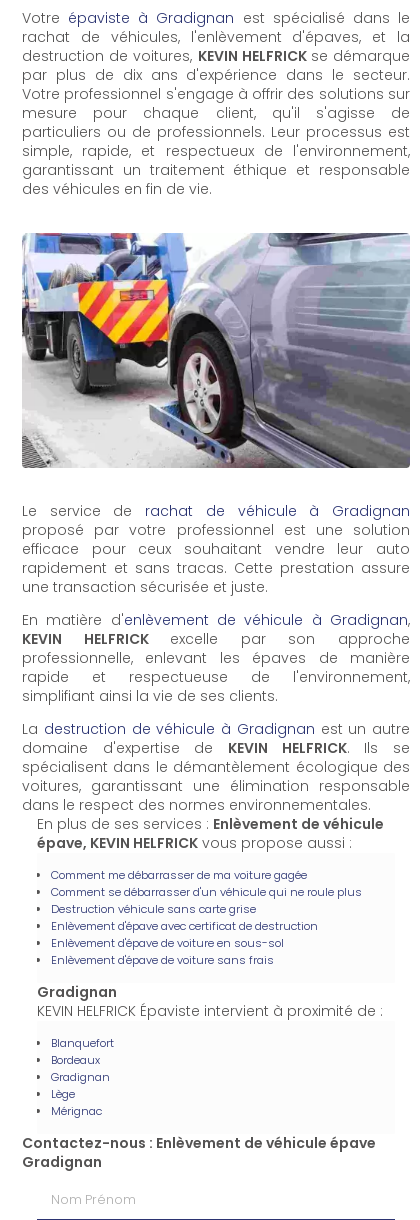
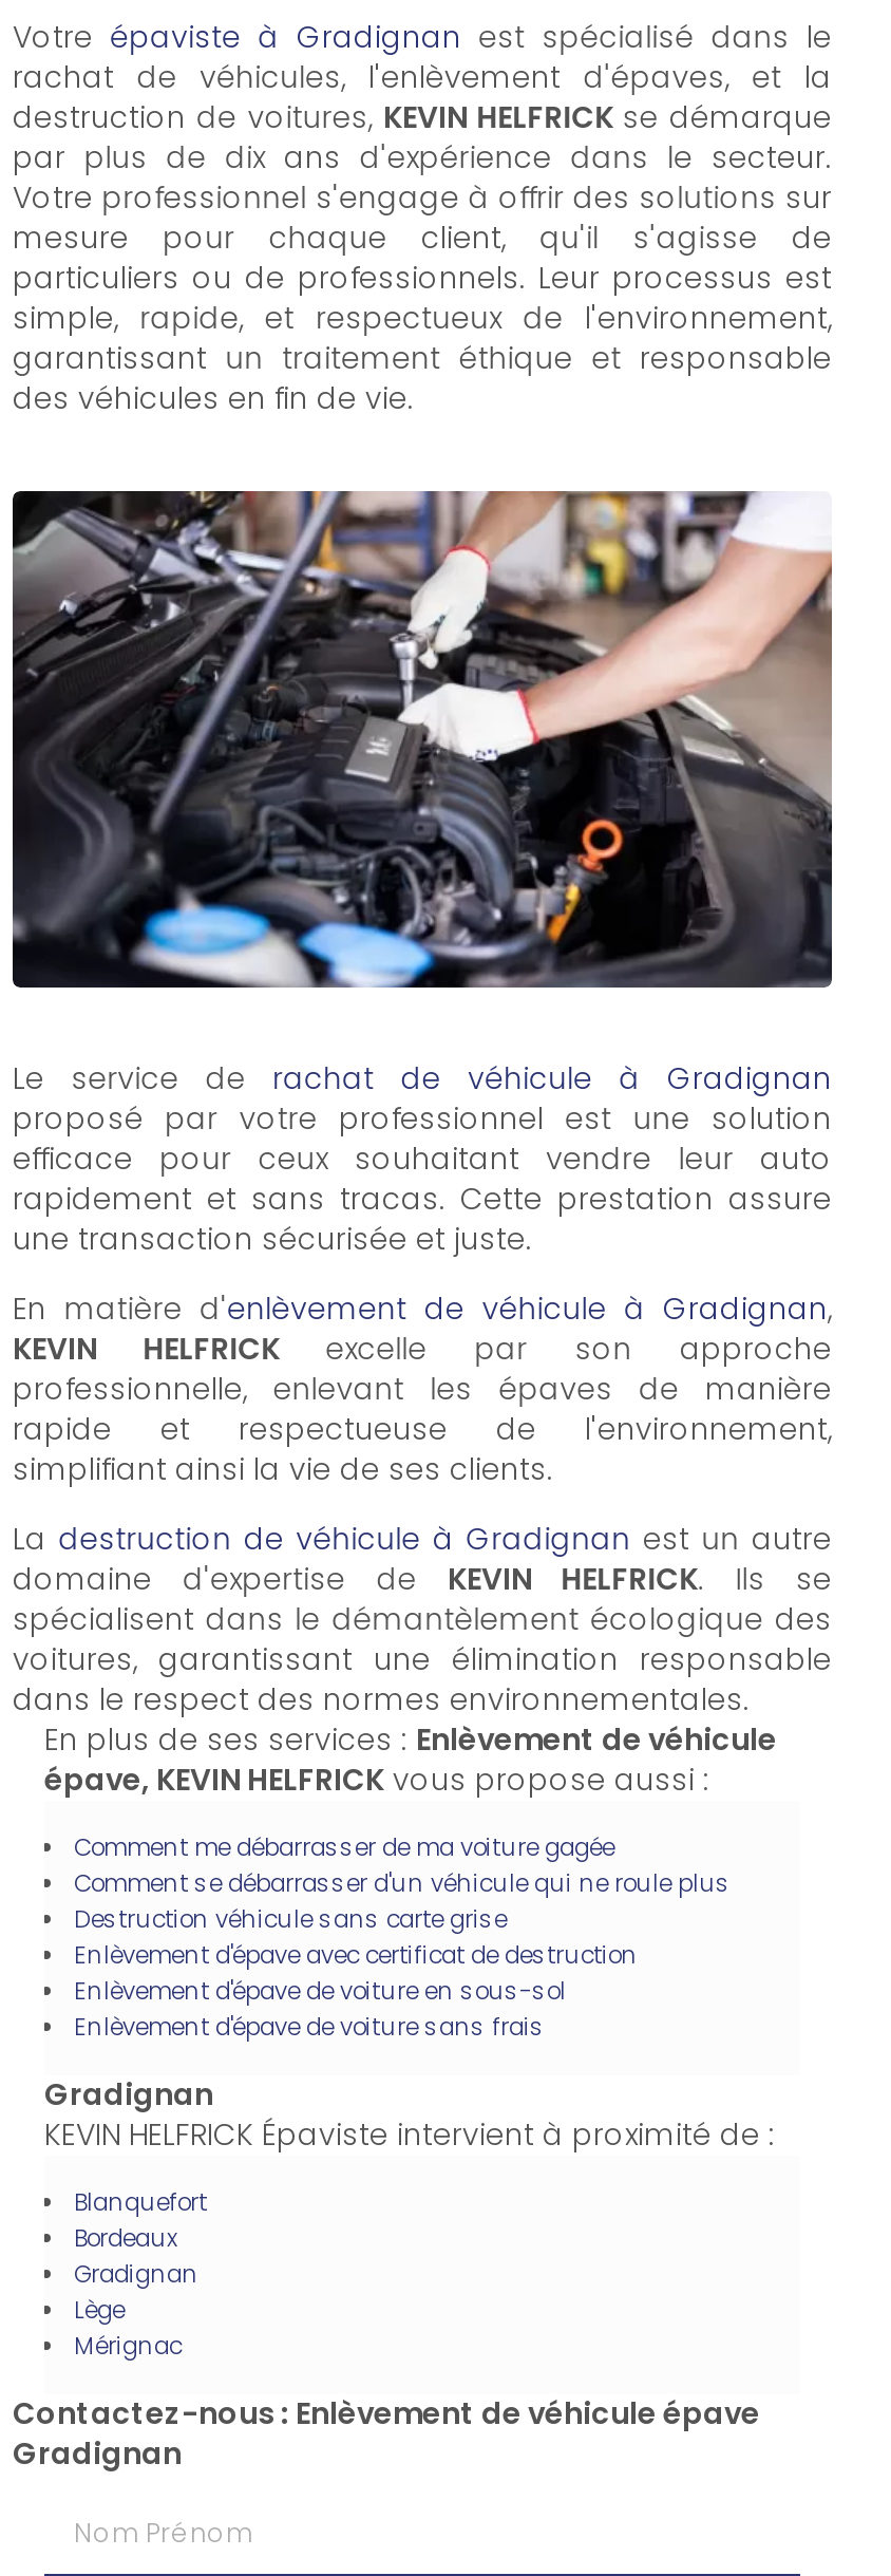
- [image]
+ [image]
